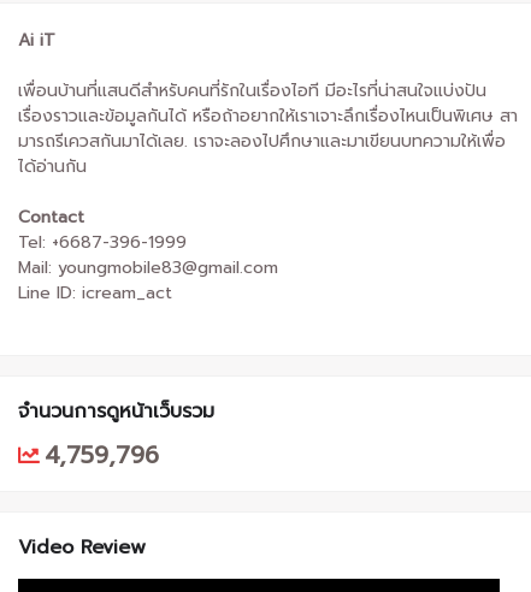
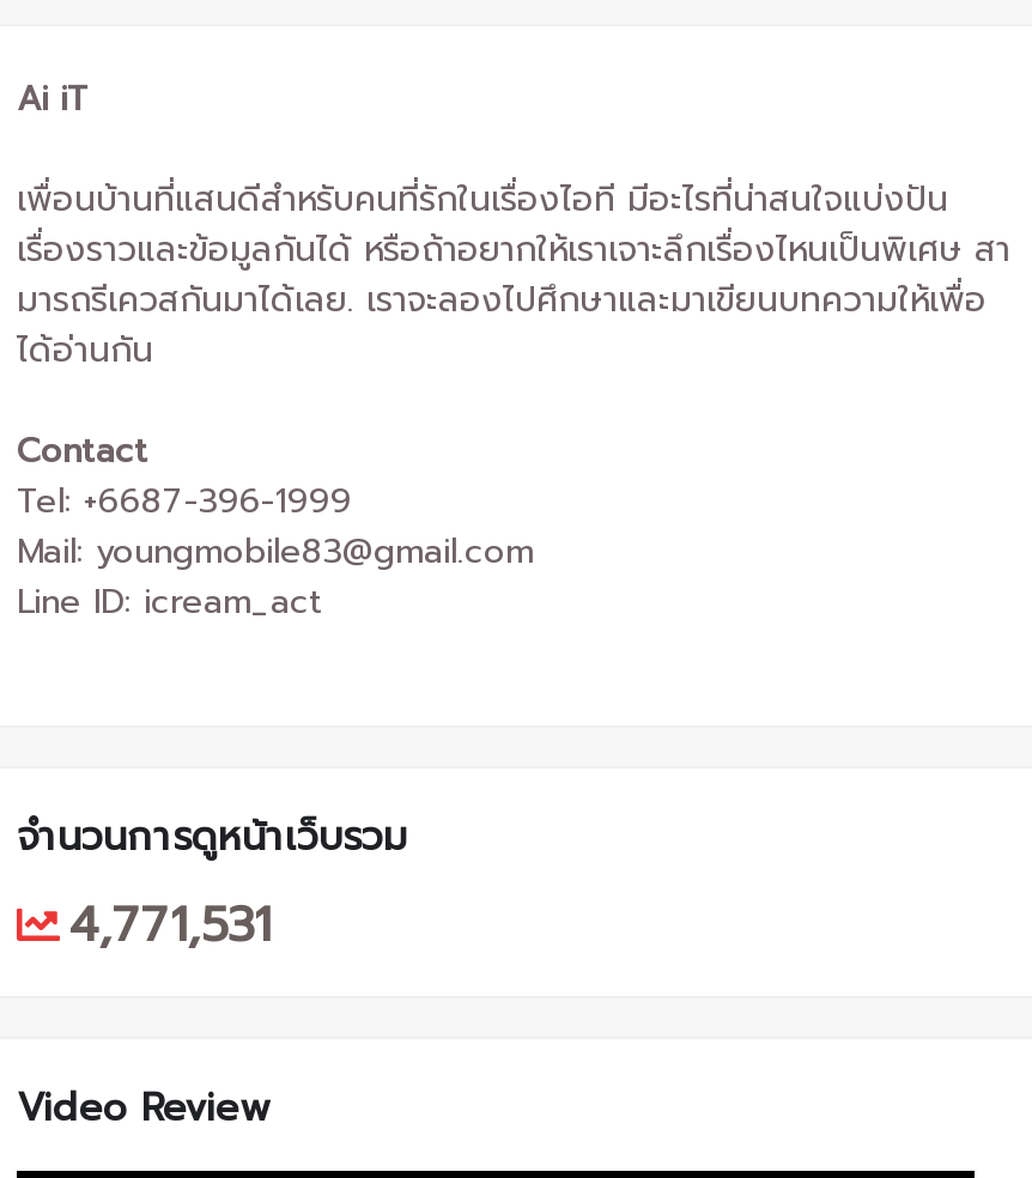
- 4,759,796
+ 4,771,531
